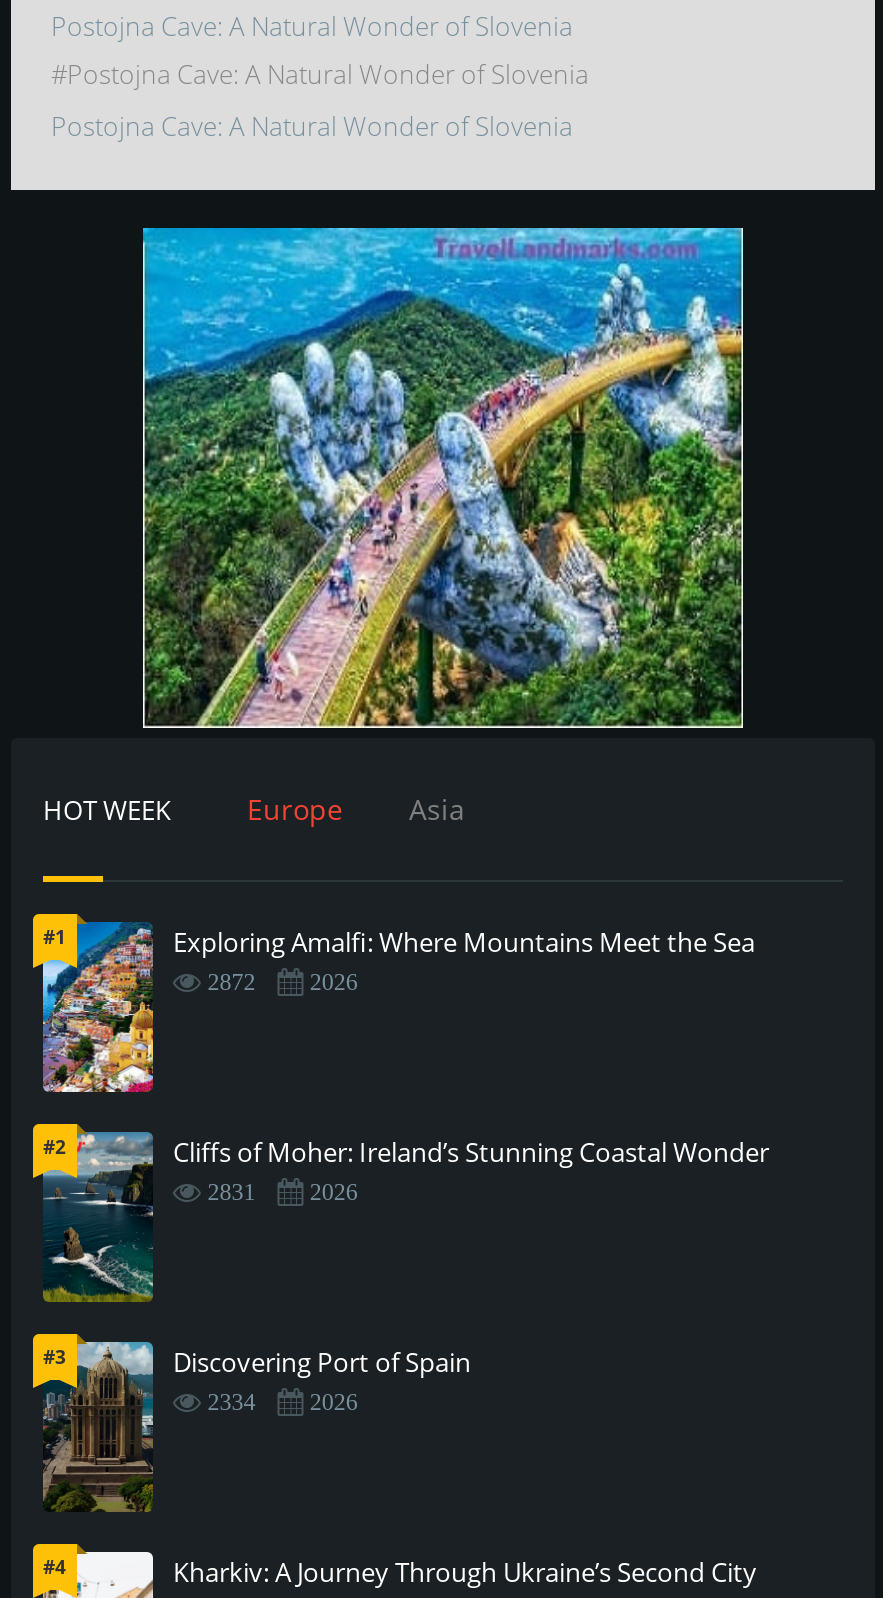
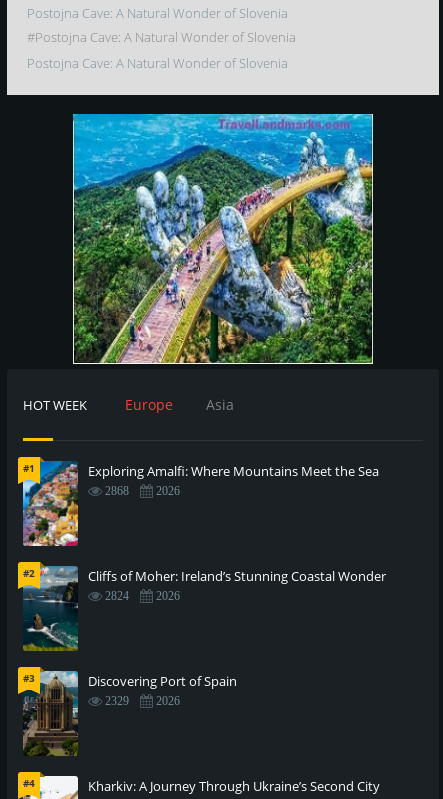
- 2872
+ 2868

- 2831
+ 2824

- 2334
+ 2329
